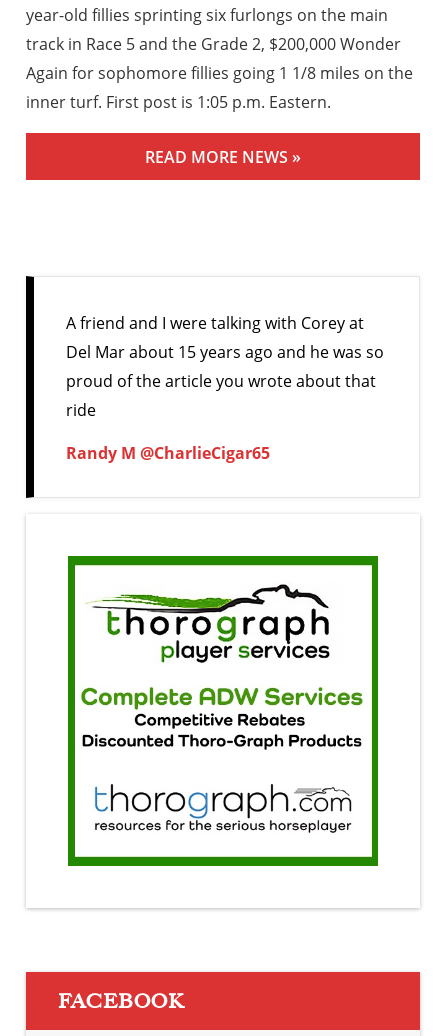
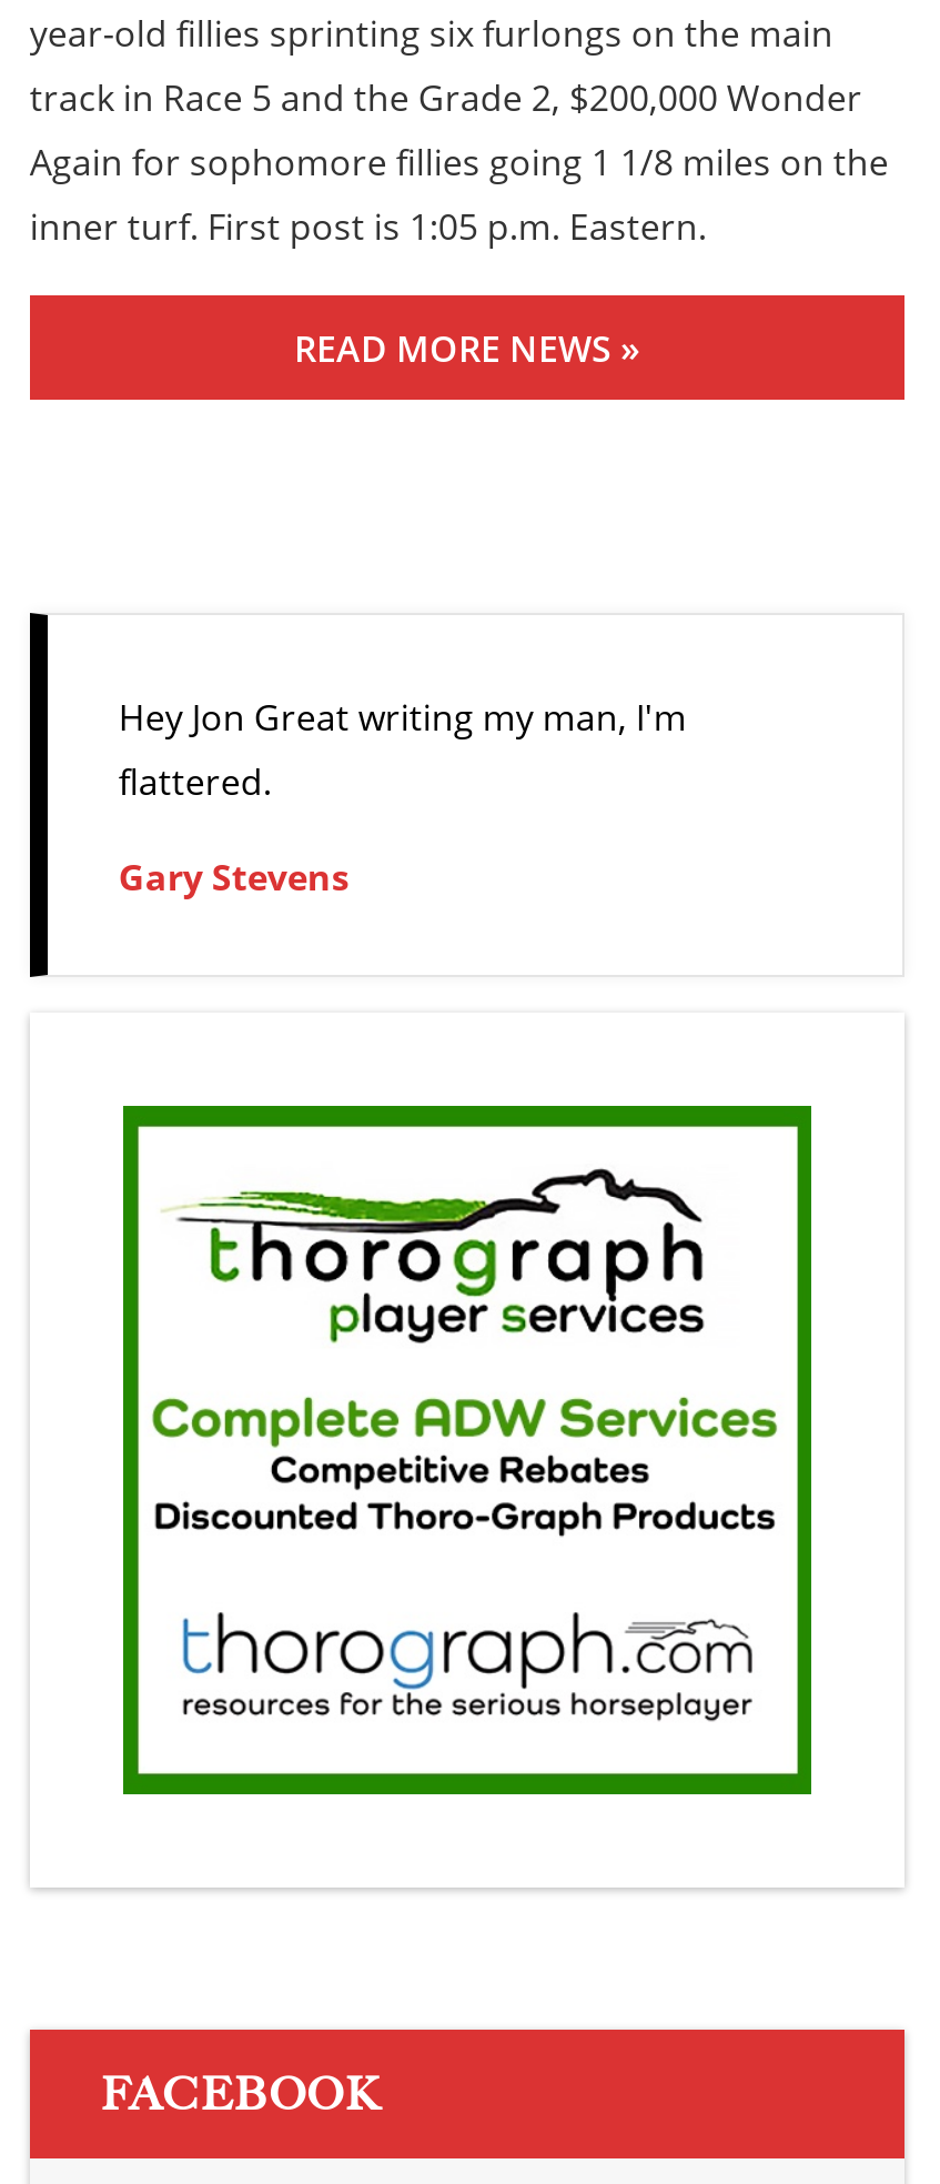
- A friend and I were talking with Corey at
- Del Mar about 15 years ago and he was so
- proud of the article you wrote about that
- ride
+ Hey Jon Great writing my man, I'm
+ flattered.

- Randy M @CharlieCigar65
+ Gary Stevens
